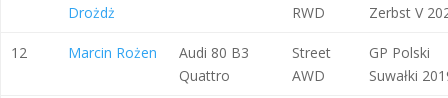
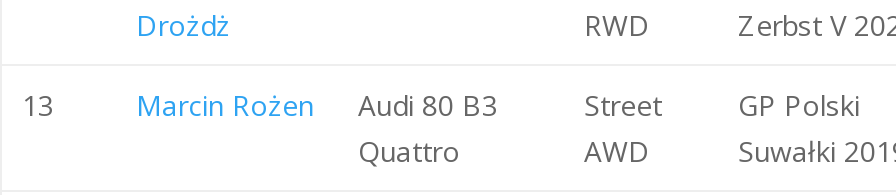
- 12
+ 13
